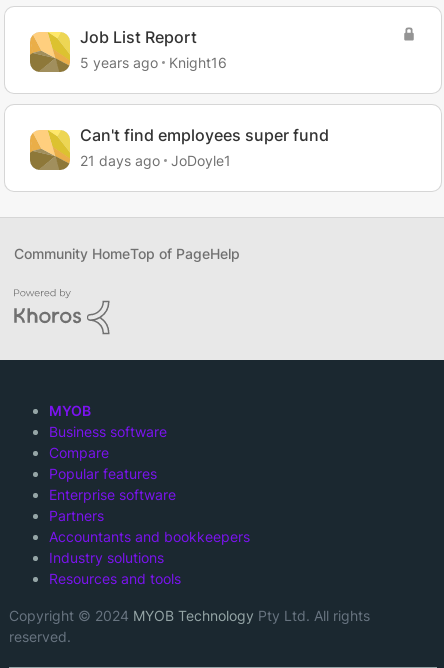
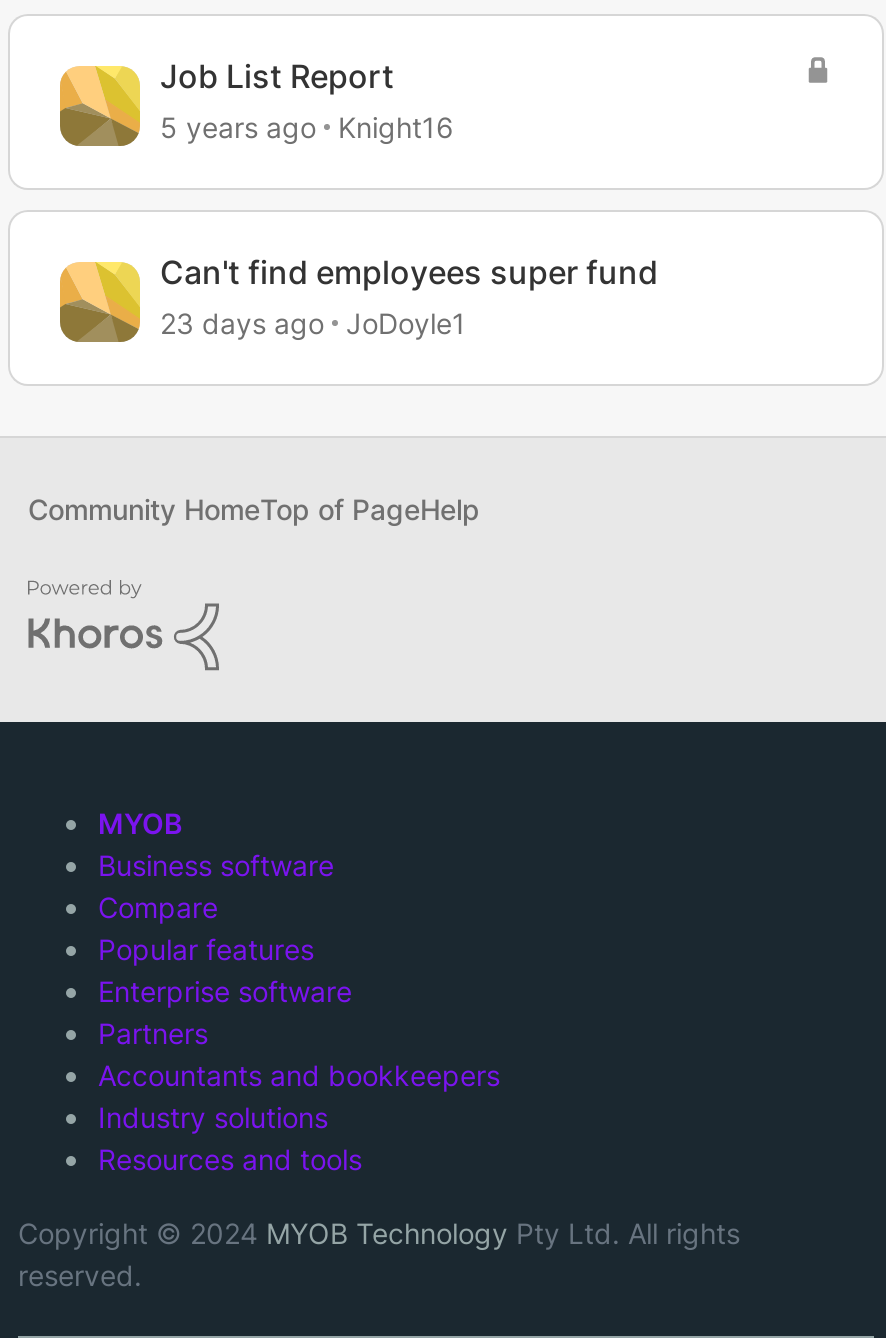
- 21 days ago JoDoyle1
+ 23 days ago JoDoyle1
